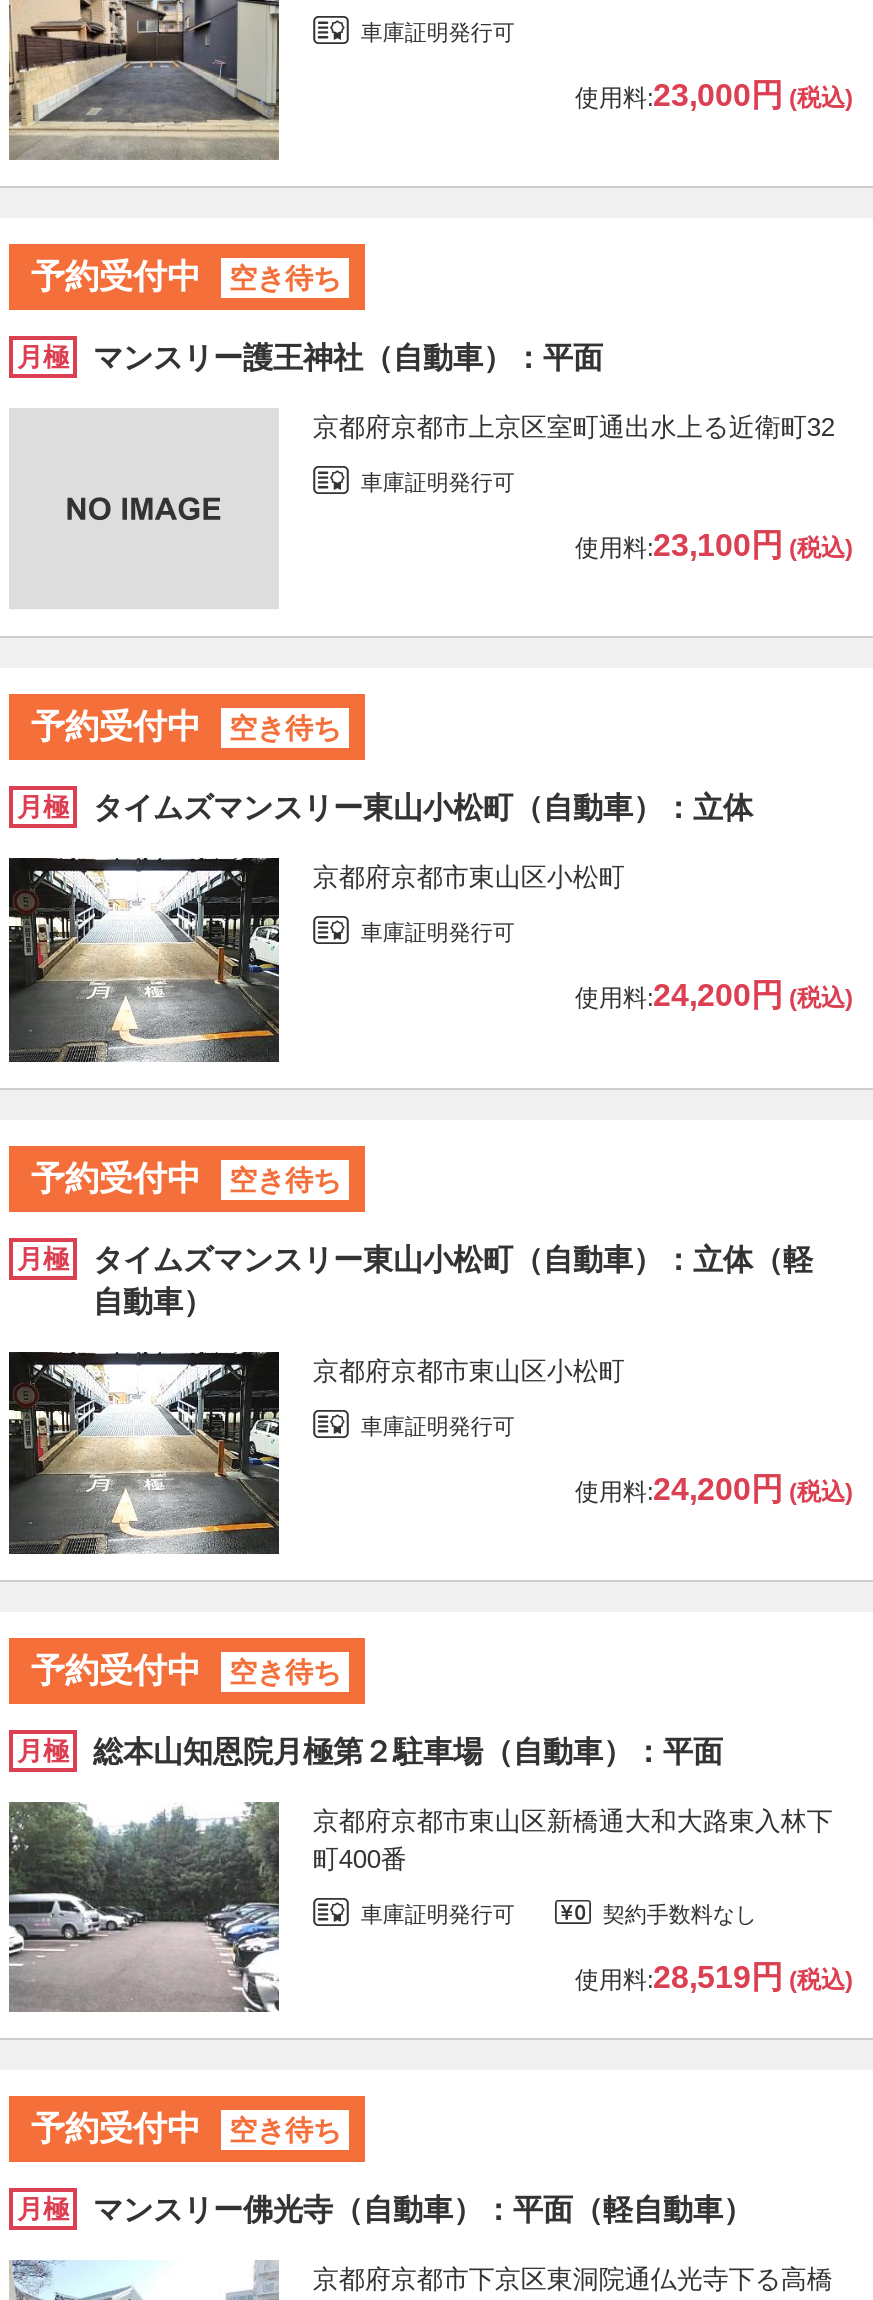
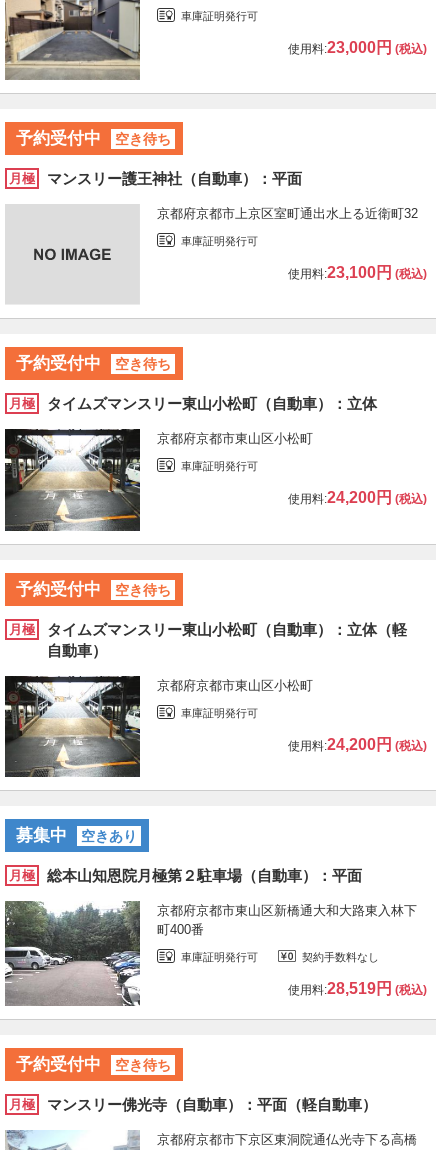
- 予約受付中
- 空き待ち
+ 募集中
+ 空きあり
